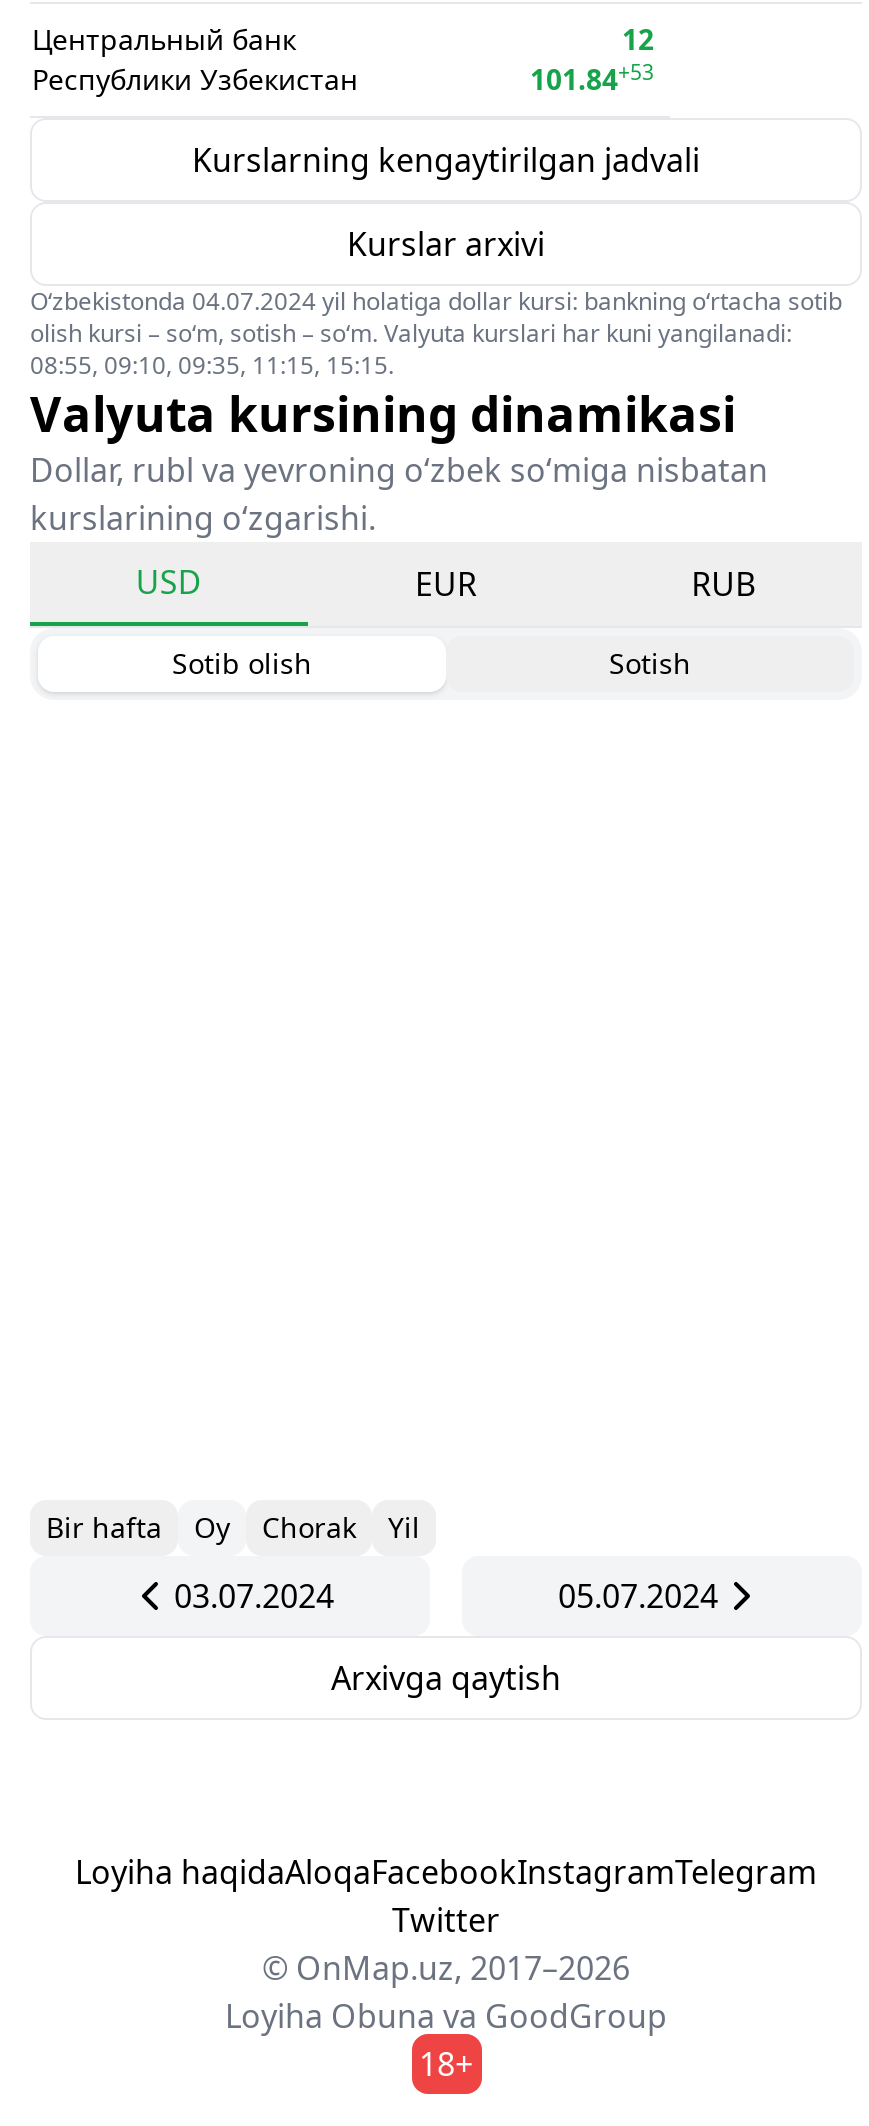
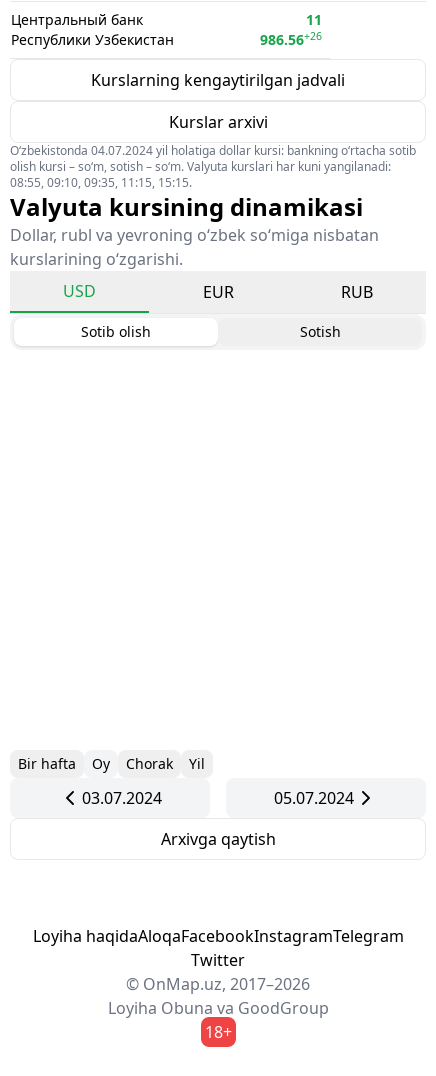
- 12
+ 11

- 101.84+53
+ 986.56+26
